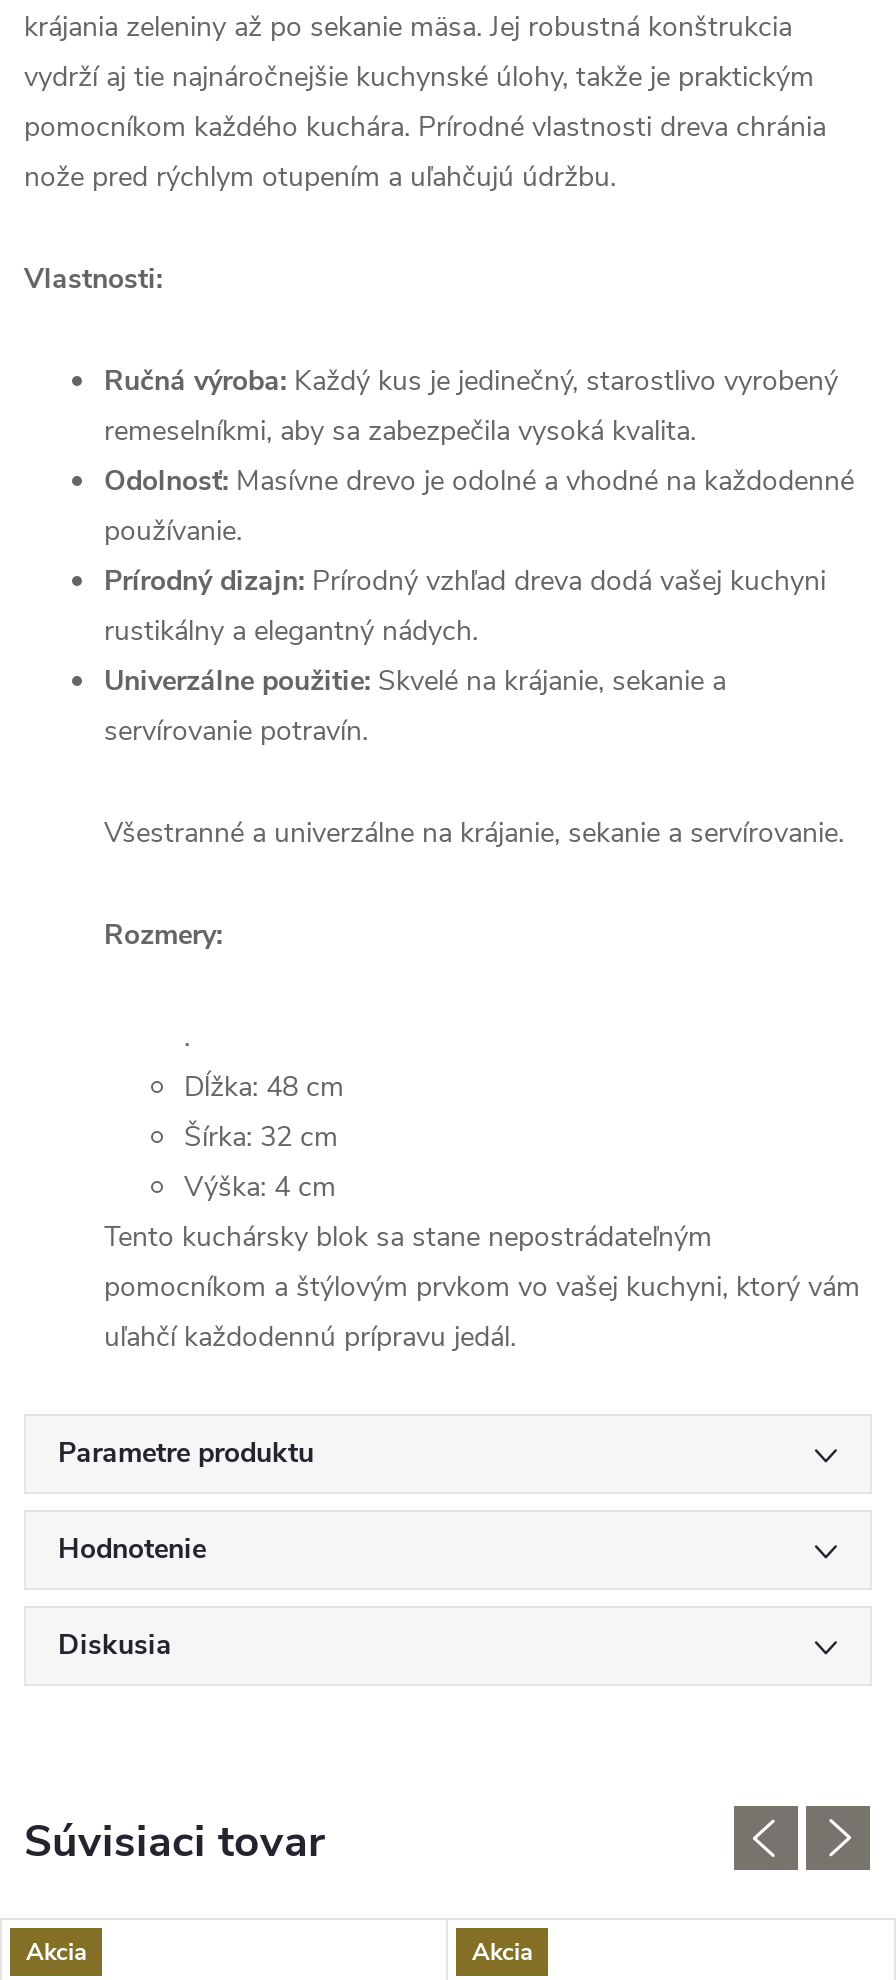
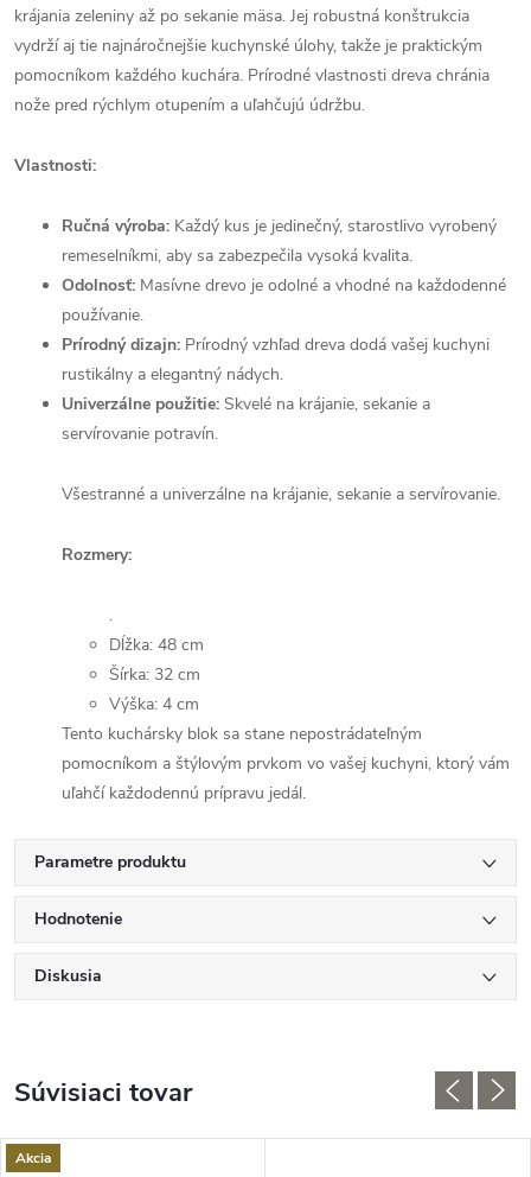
- Akcia
